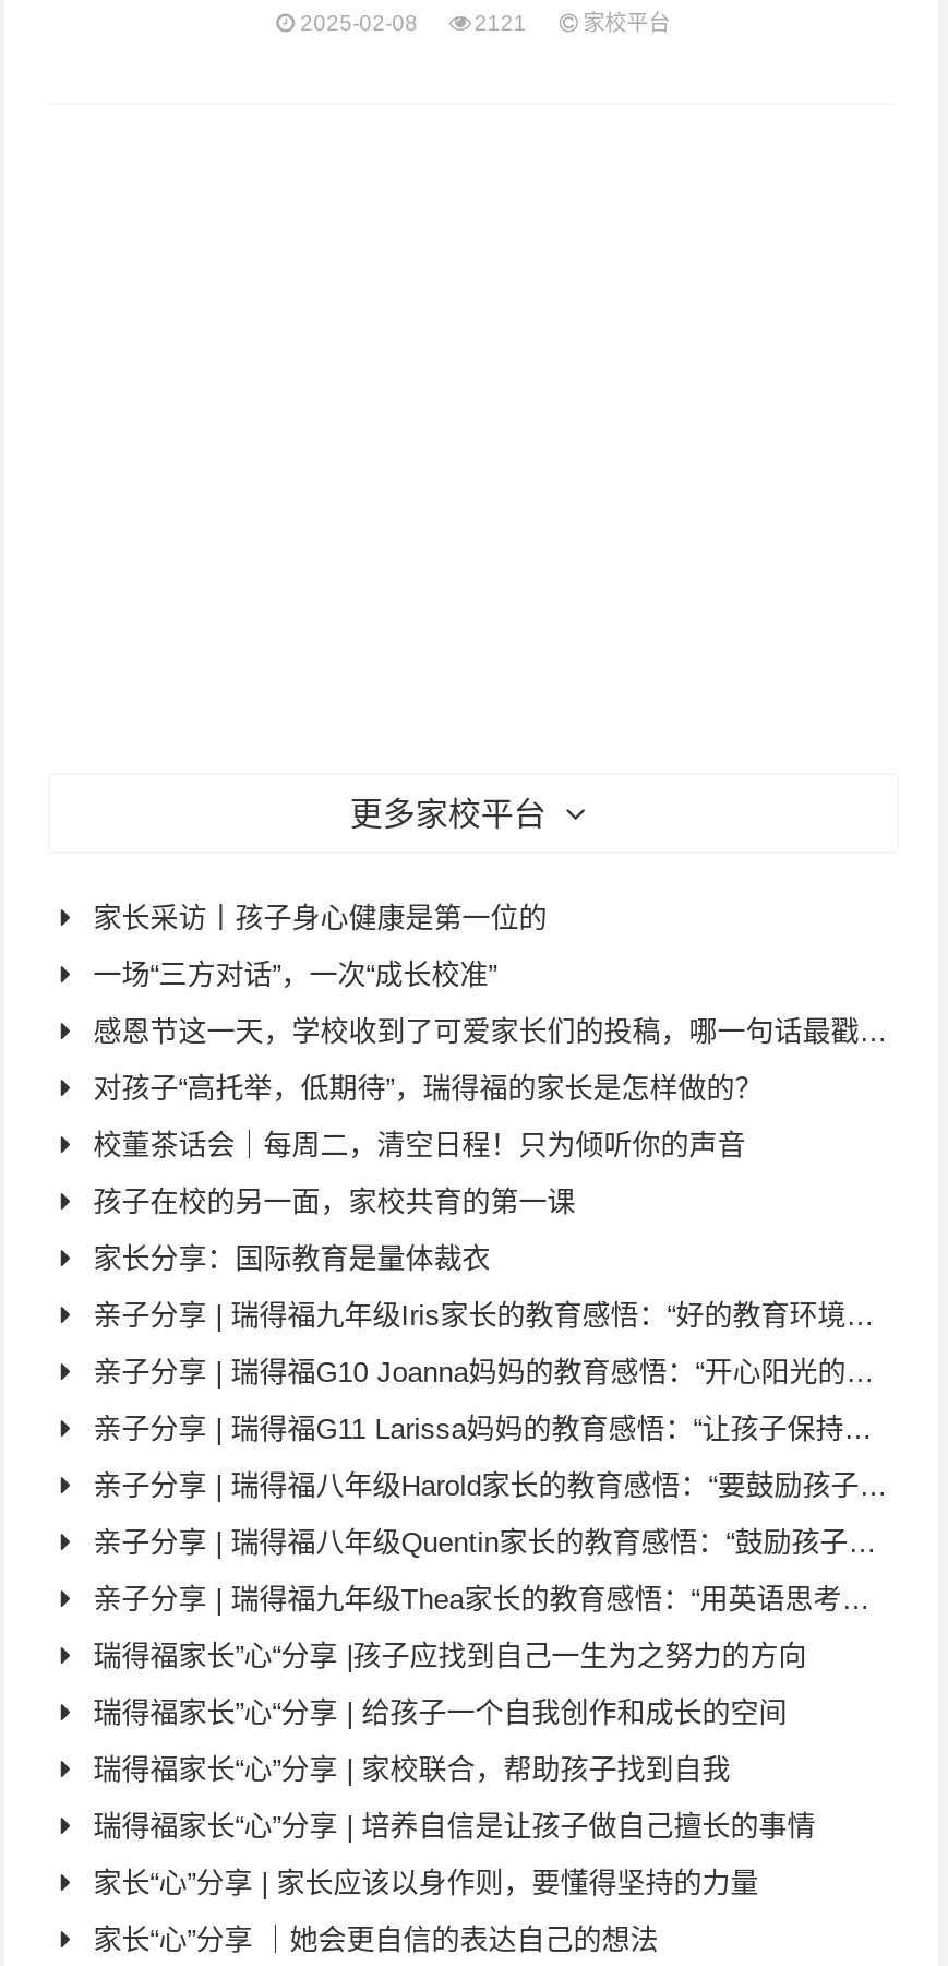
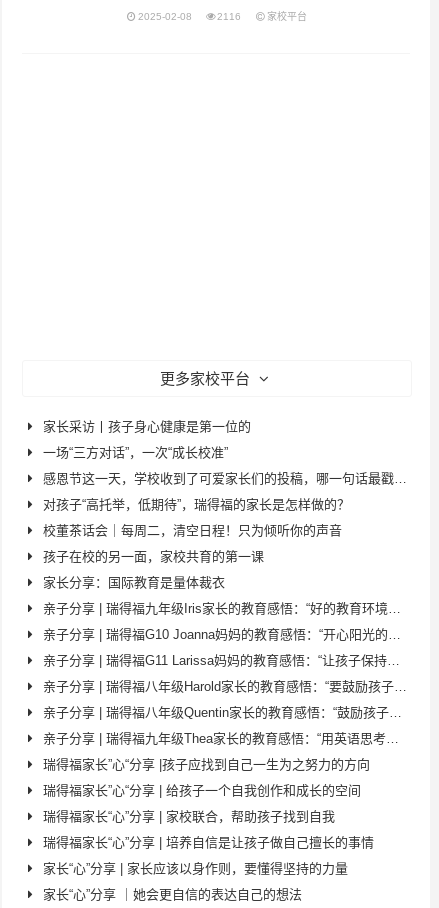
- 2025-02-08 2121 家校平台
+ 2025-02-08 2116 家校平台
